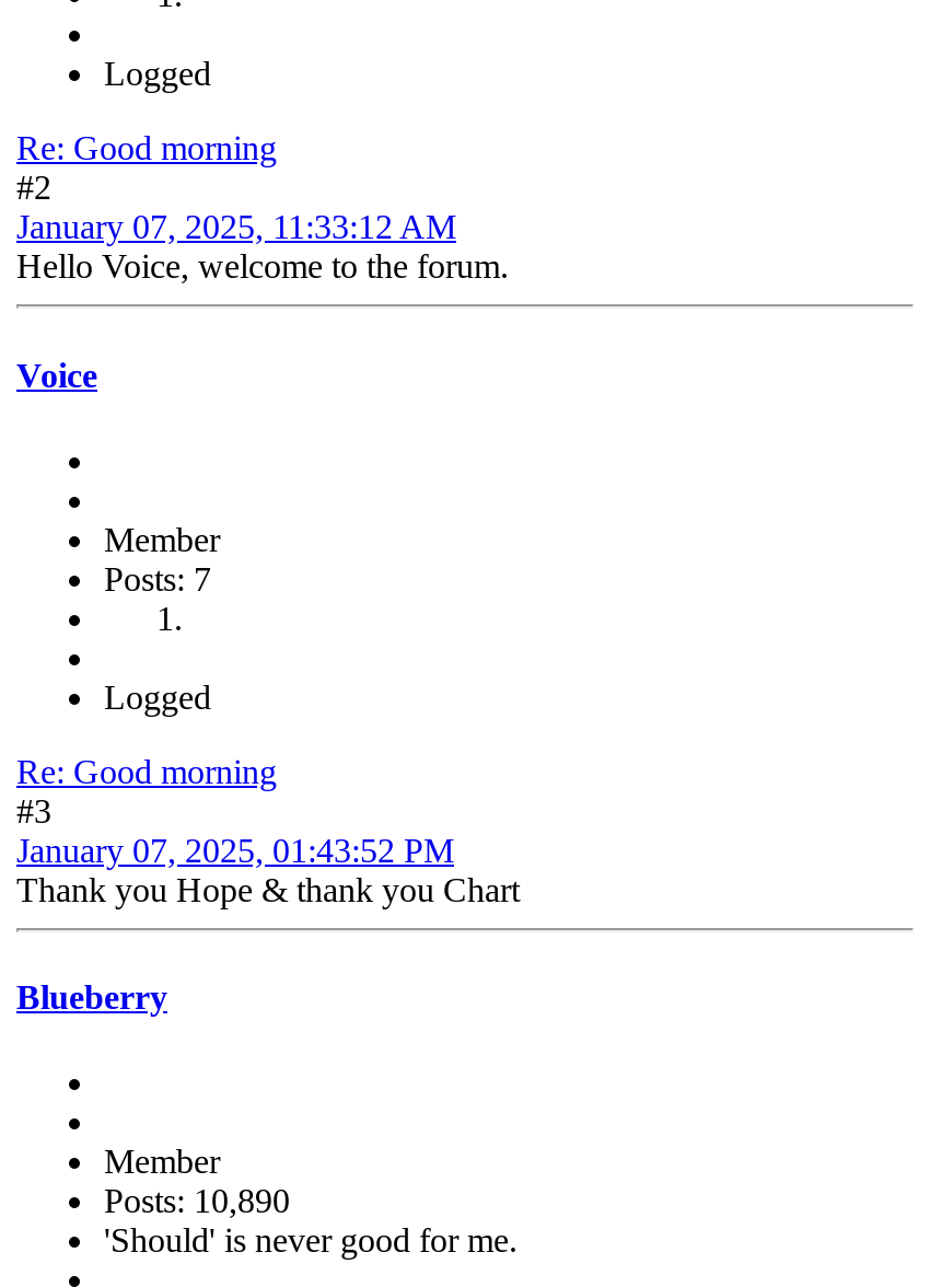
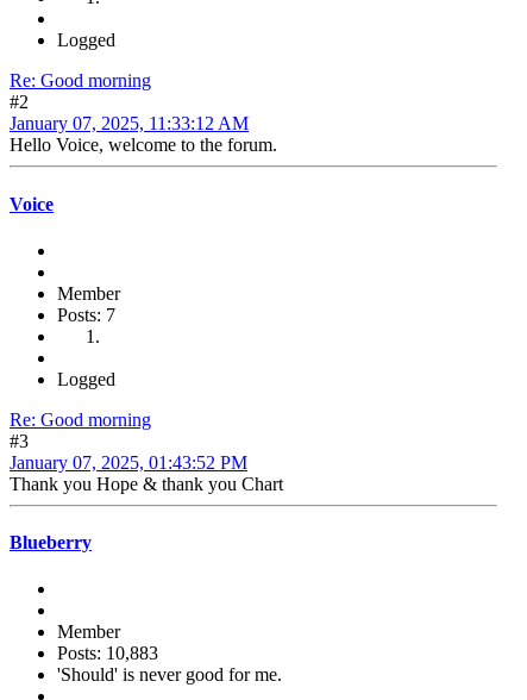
- Posts: 10,890
+ Posts: 10,883
